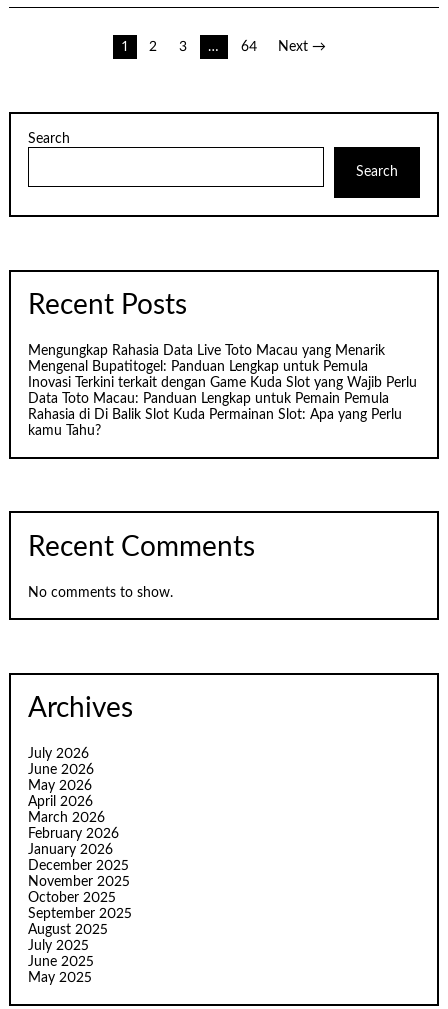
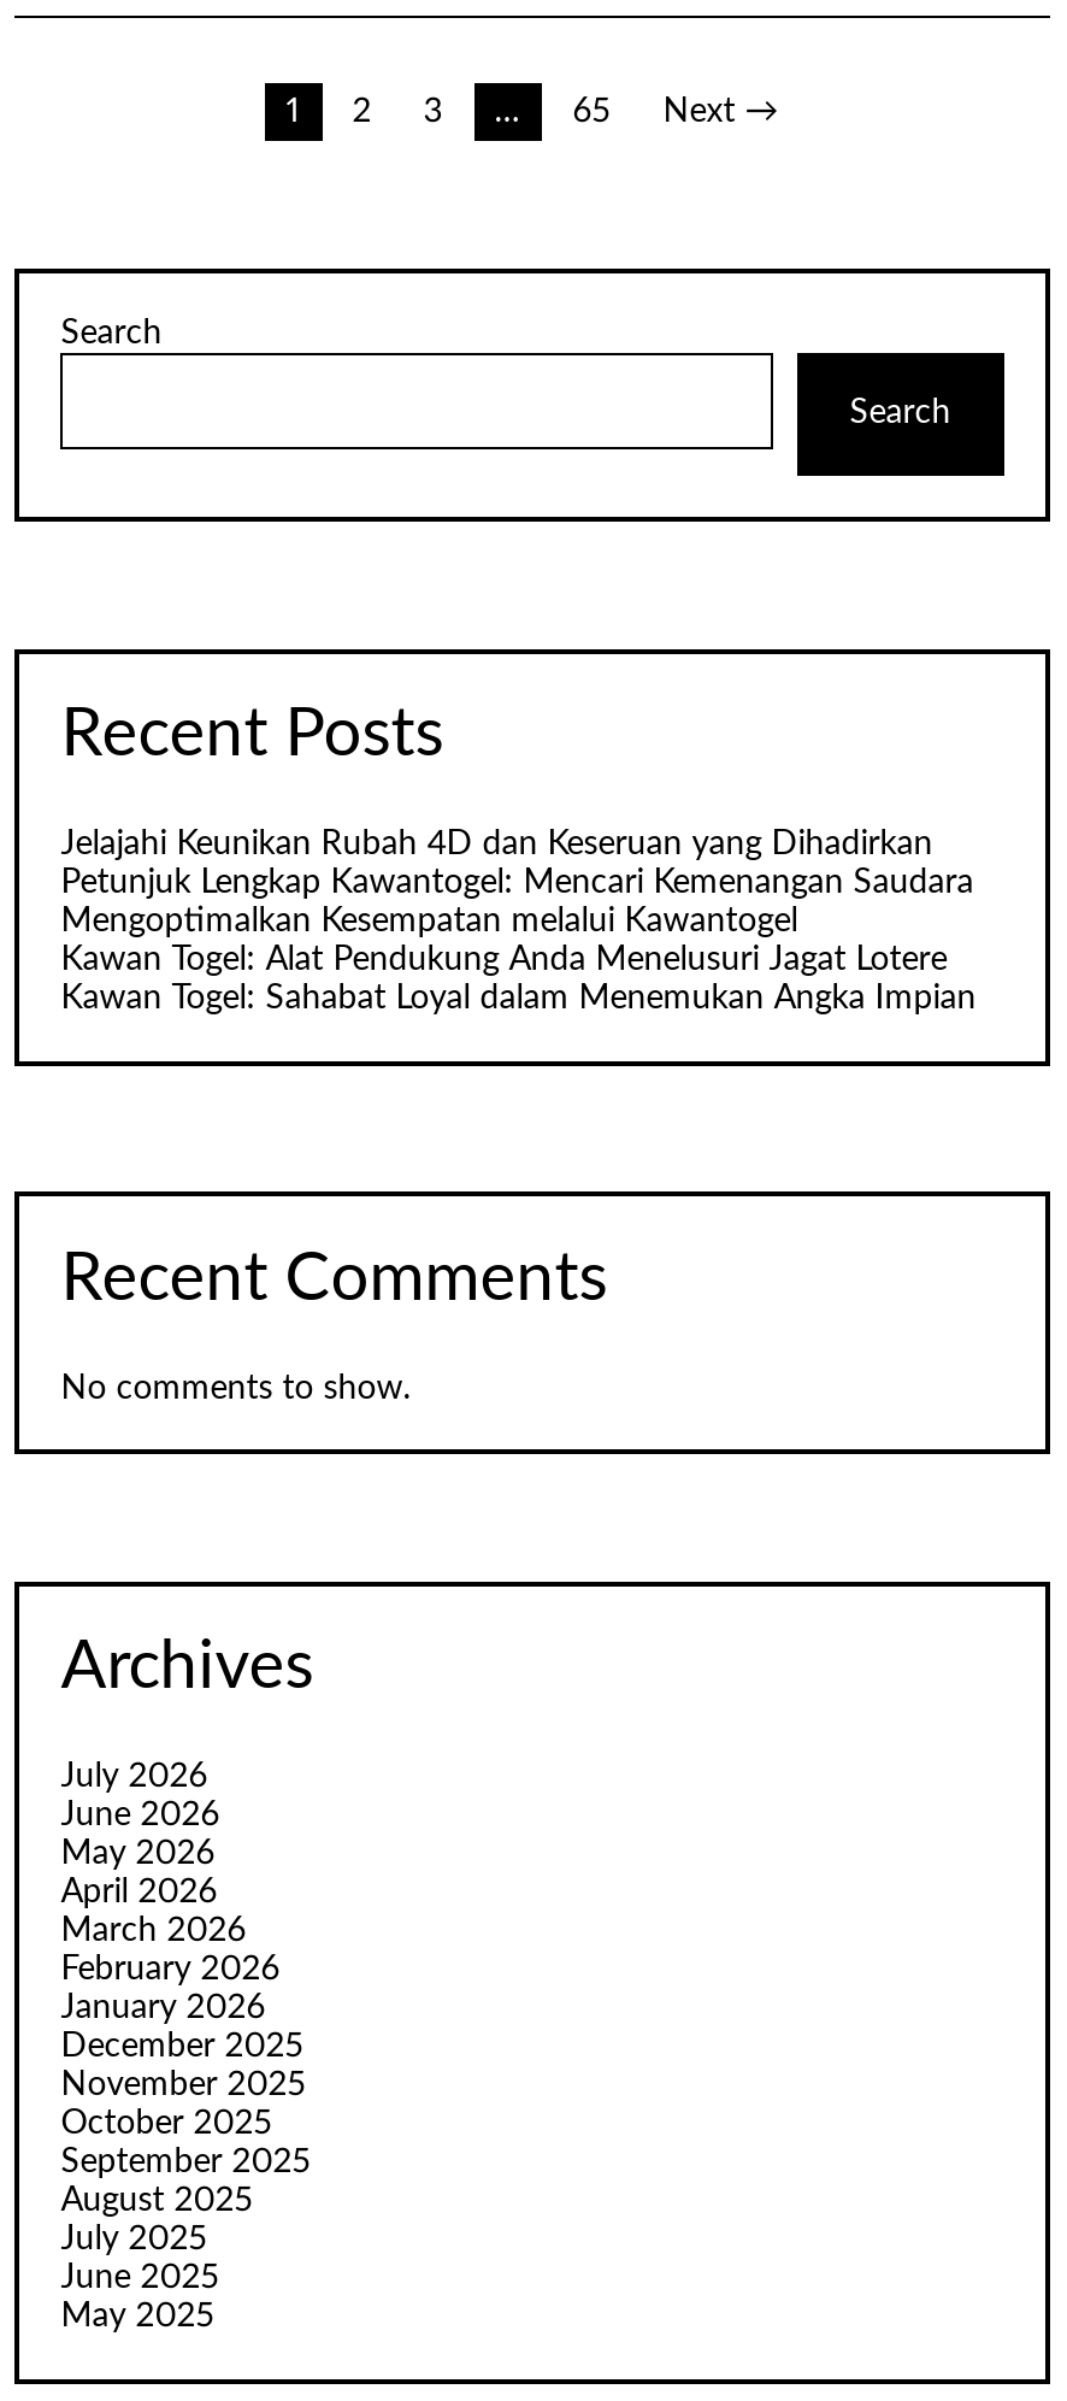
- 64
+ 65

- Mengungkap Rahasia Data Live Toto Macau yang Menarik
- Mengenal Bupatitogel: Panduan Lengkap untuk Pemula
- Inovasi Terkini terkait dengan Game Kuda Slot yang Wajib Perlu
- Data Toto Macau: Panduan Lengkap untuk Pemain Pemula
- Rahasia di Di Balik Slot Kuda Permainan Slot: Apa yang Perlu
- kamu Tahu?
+ Jelajahi Keunikan Rubah 4D dan Keseruan yang Dihadirkan
+ Petunjuk Lengkap Kawantogel: Mencari Kemenangan Saudara
+ Mengoptimalkan Kesempatan melalui Kawantogel
+ Kawan Togel: Alat Pendukung Anda Menelusuri Jagat Lotere
+ Kawan Togel: Sahabat Loyal dalam Menemukan Angka Impian
